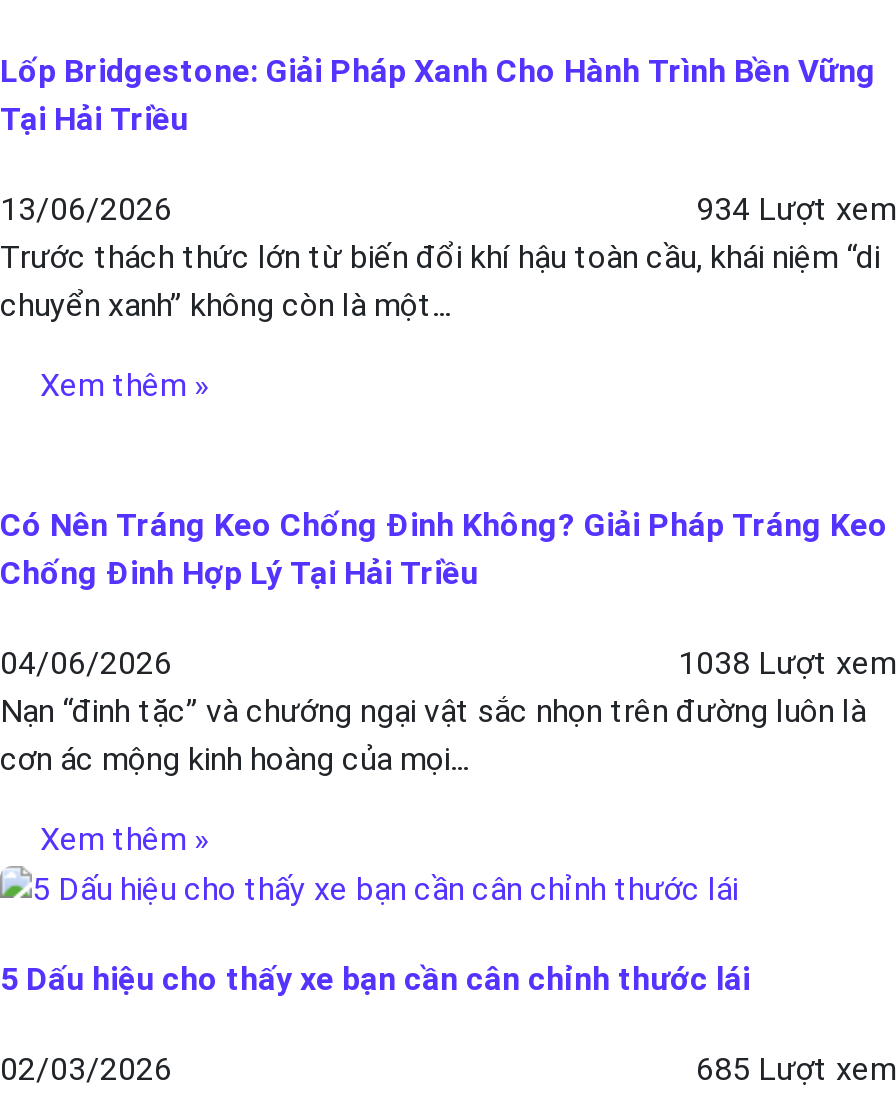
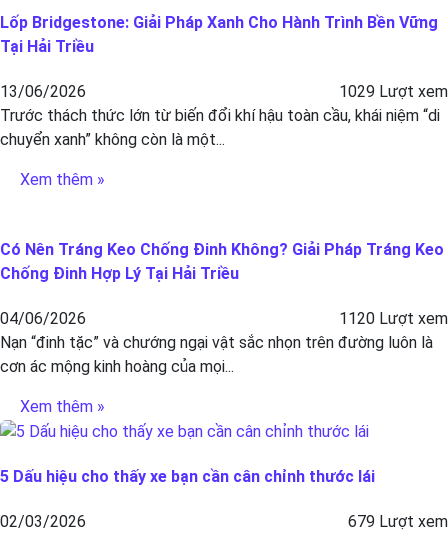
- 934 Lượt xem
+ 1029 Lượt xem

- 1038 Lượt xem
+ 1120 Lượt xem

- 685 Lượt xem
+ 679 Lượt xem
